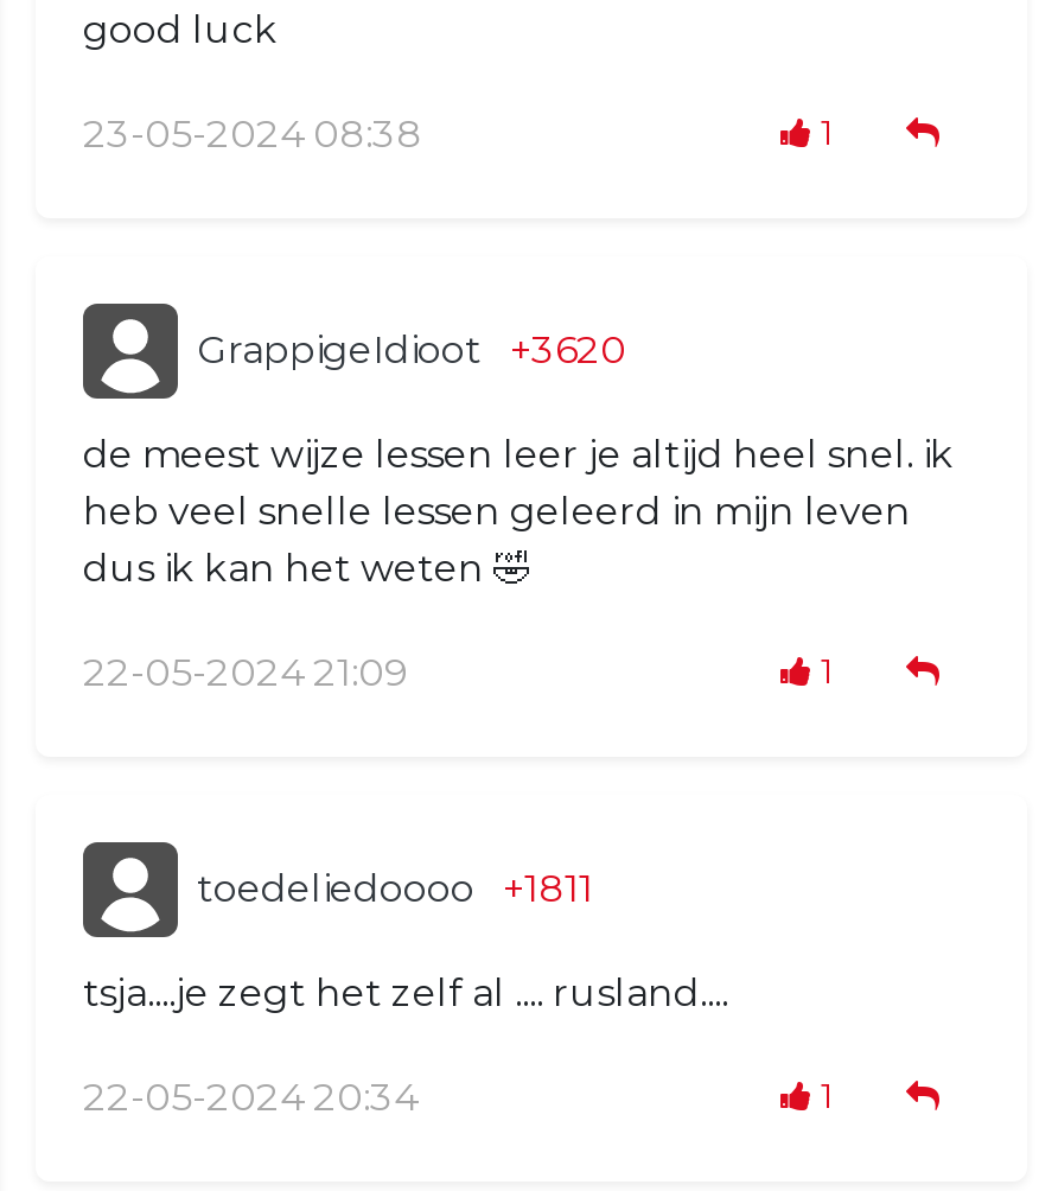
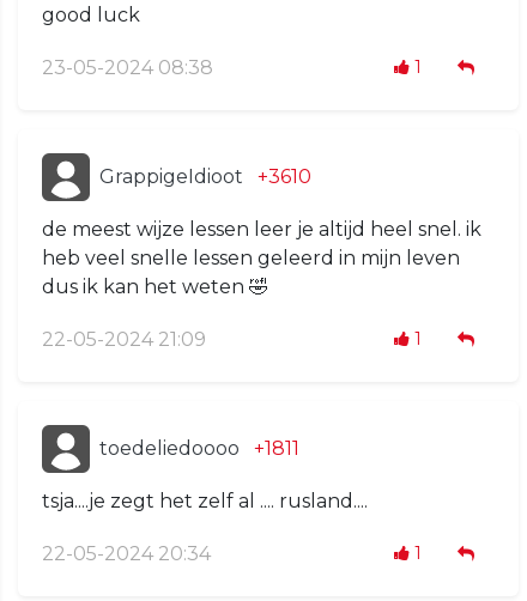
- GrappigeIdioot +3620
+ GrappigeIdioot +3610
